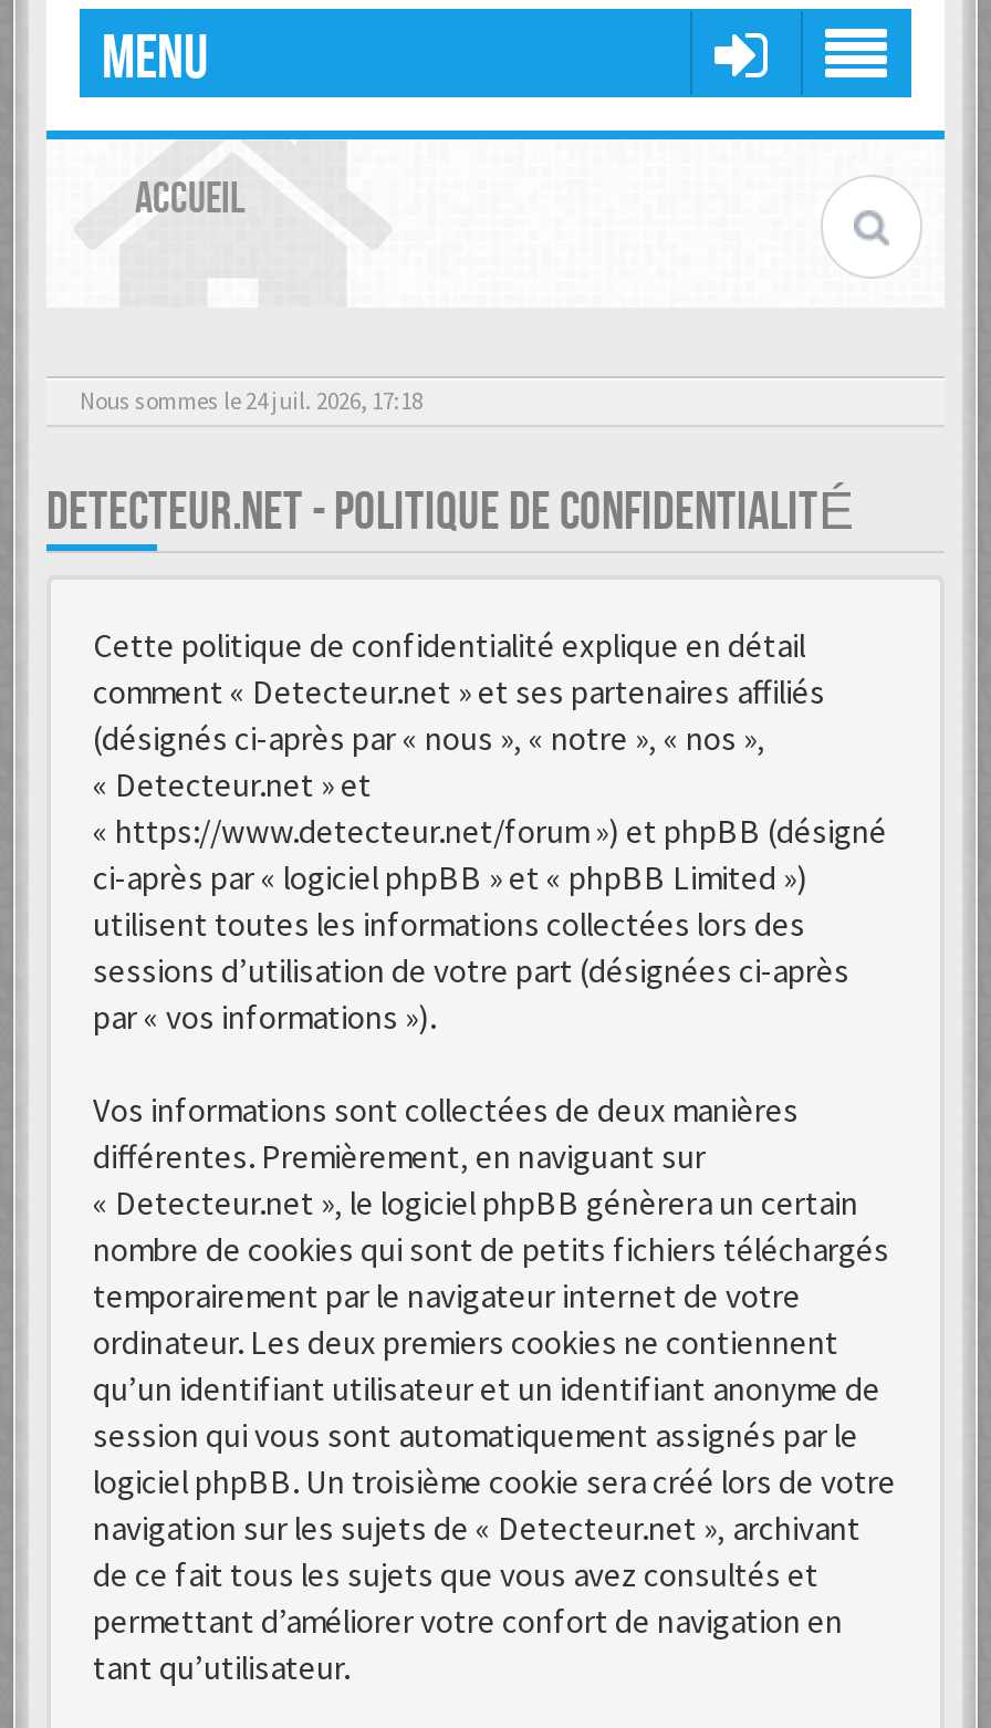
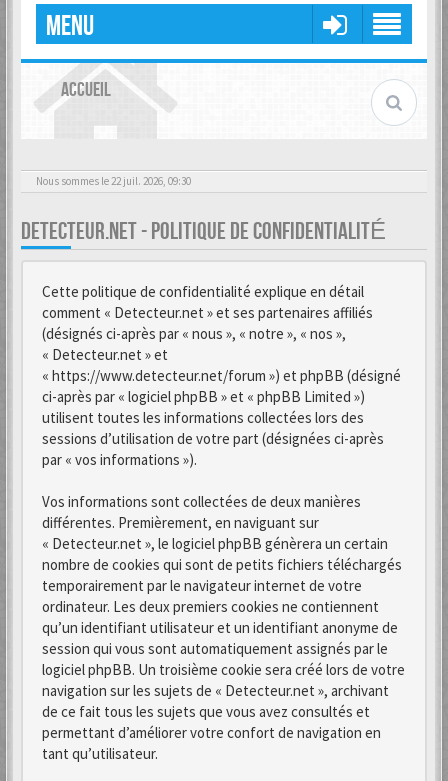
- Nous sommes le 24 juil. 2026, 17:18
+ Nous sommes le 22 juil. 2026, 09:30
